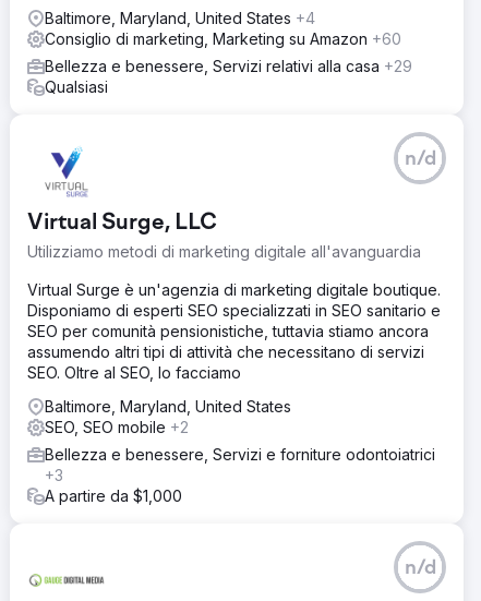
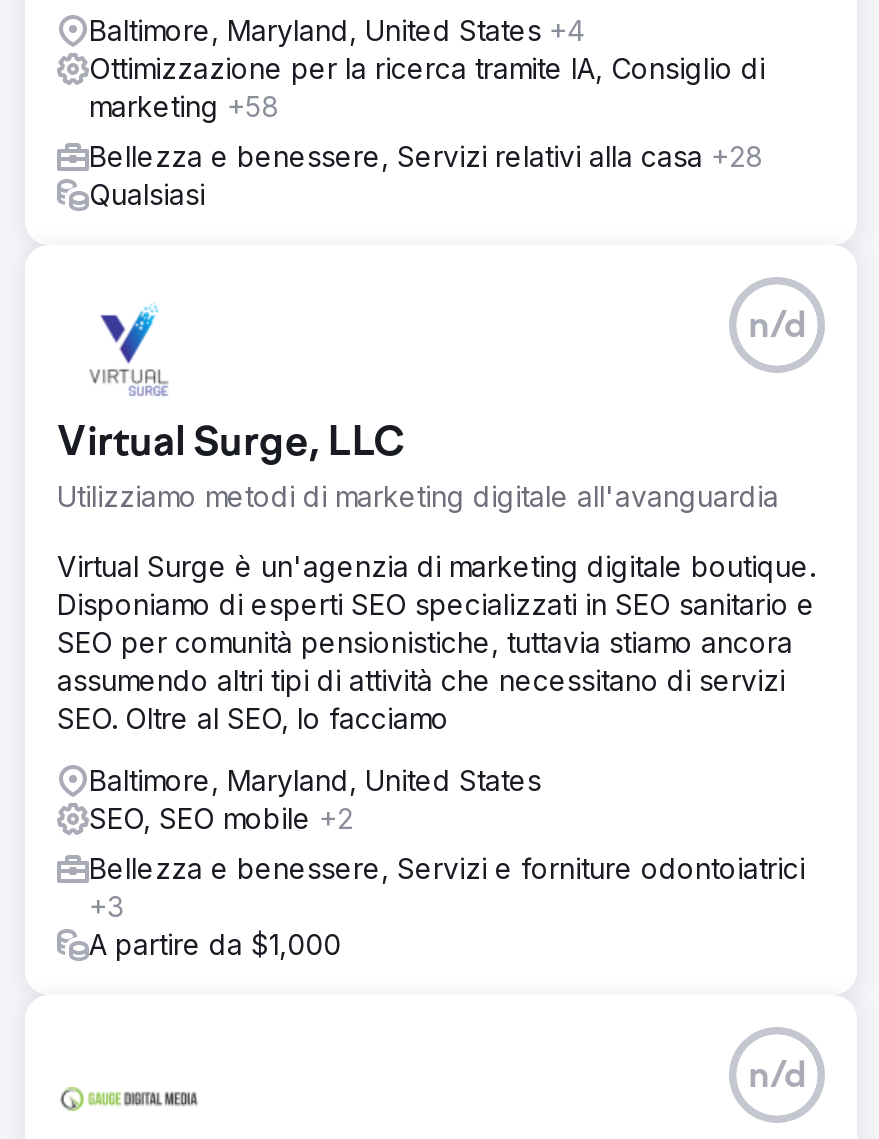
- Consiglio di marketing, Marketing su Amazon +60
+ Ottimizzazione per la ricerca tramite IA, Consiglio di
+ marketing +58

- Bellezza e benessere, Servizi relativi alla casa +29
+ Bellezza e benessere, Servizi relativi alla casa +28
